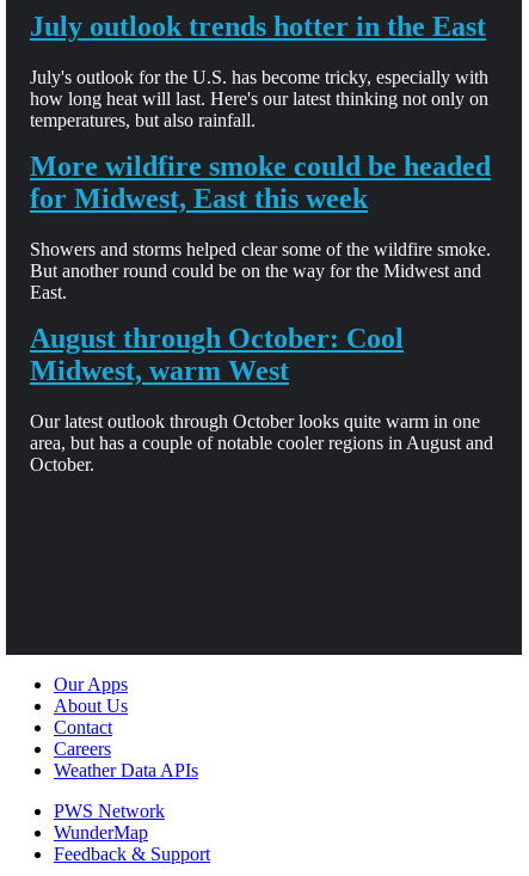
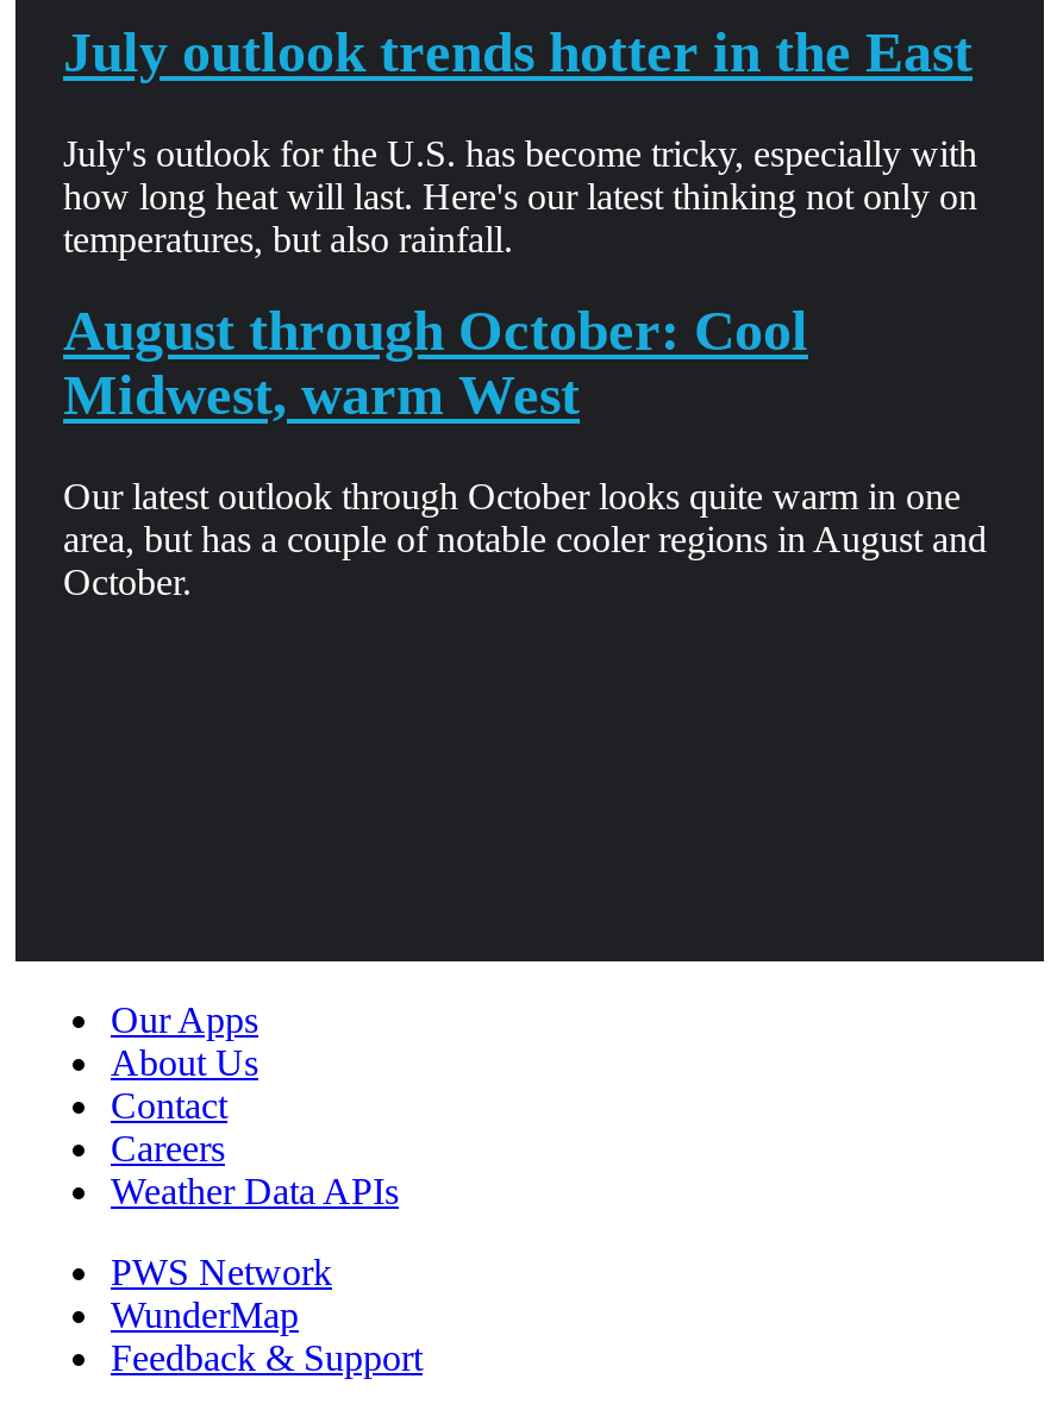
- More wildfire smoke could be headed
- for Midwest, East this week
- Showers and storms helped clear some of the wildfire smoke.
- But another round could be on the way for the Midwest and
- East.
